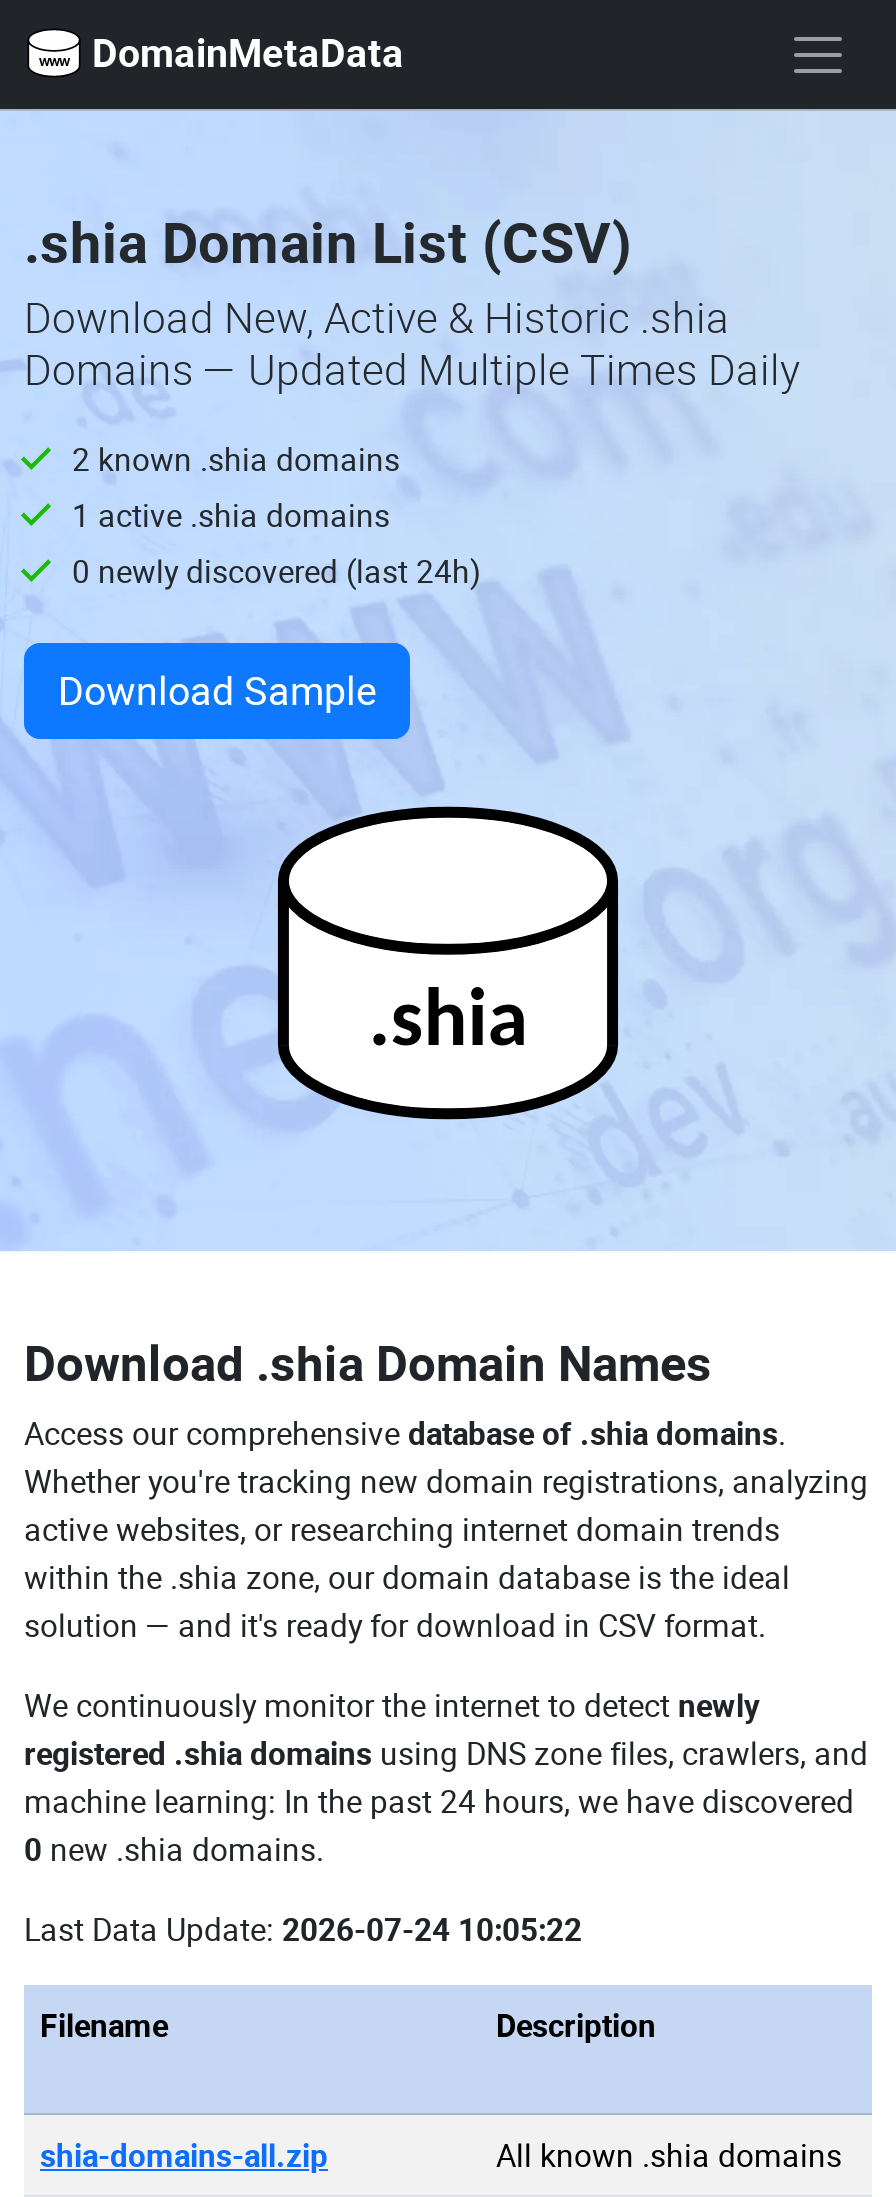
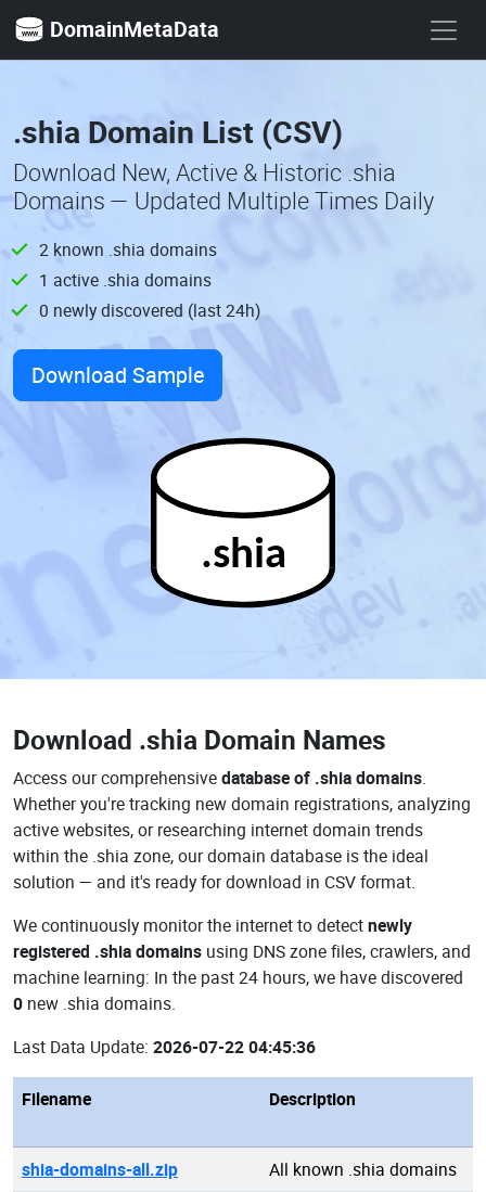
- Last Data Update: 2026-07-24 10:05:22
+ Last Data Update: 2026-07-22 04:45:36
